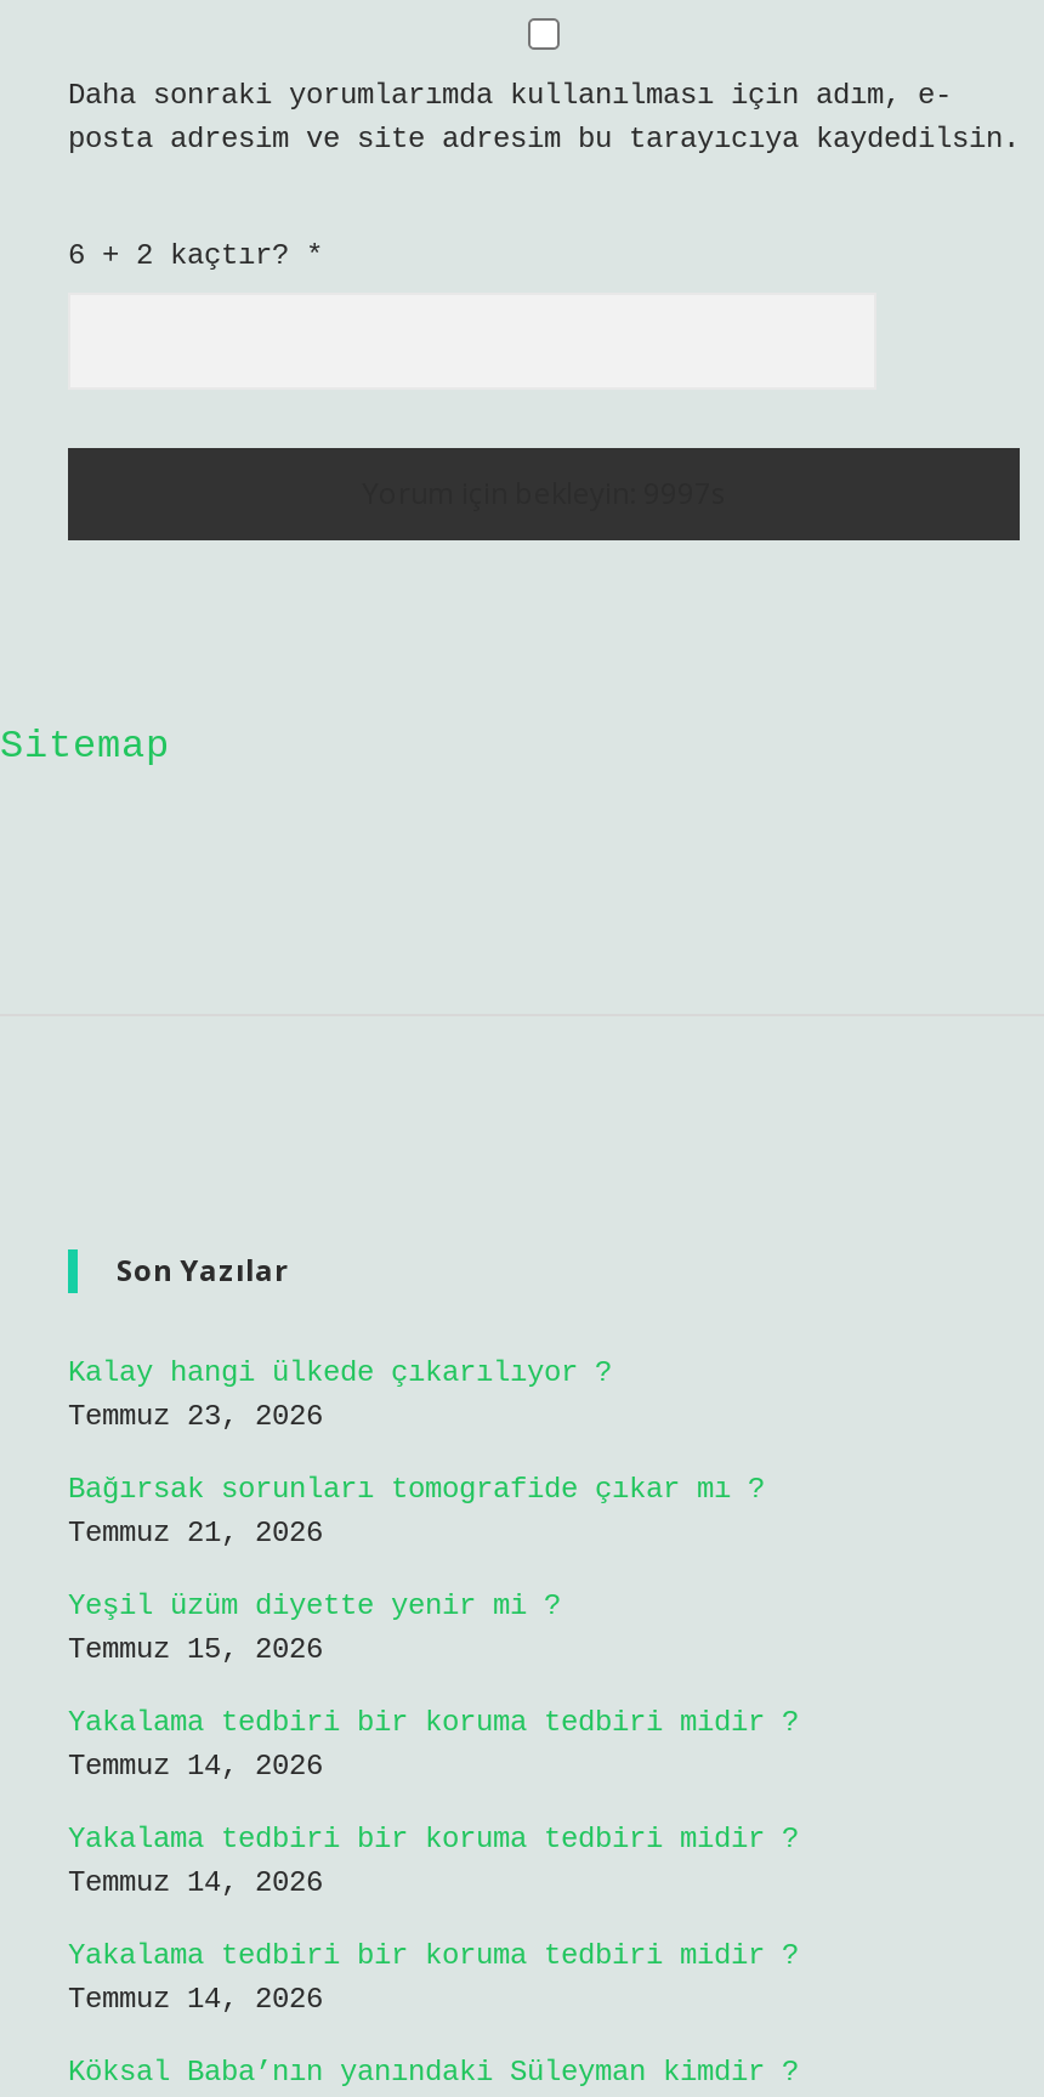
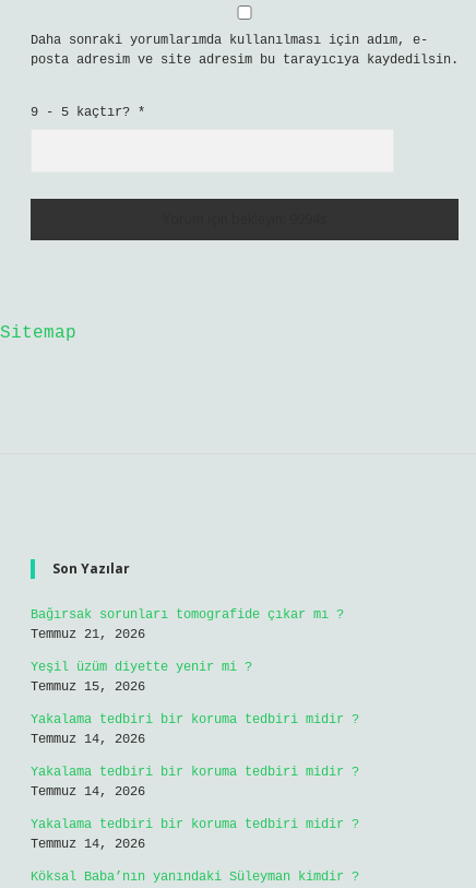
- 6 + 2 kaçtır? *
+ 9 - 5 kaçtır? *

- Kalay hangi ülkede çıkarılıyor ?
- Temmuz 23, 2026
